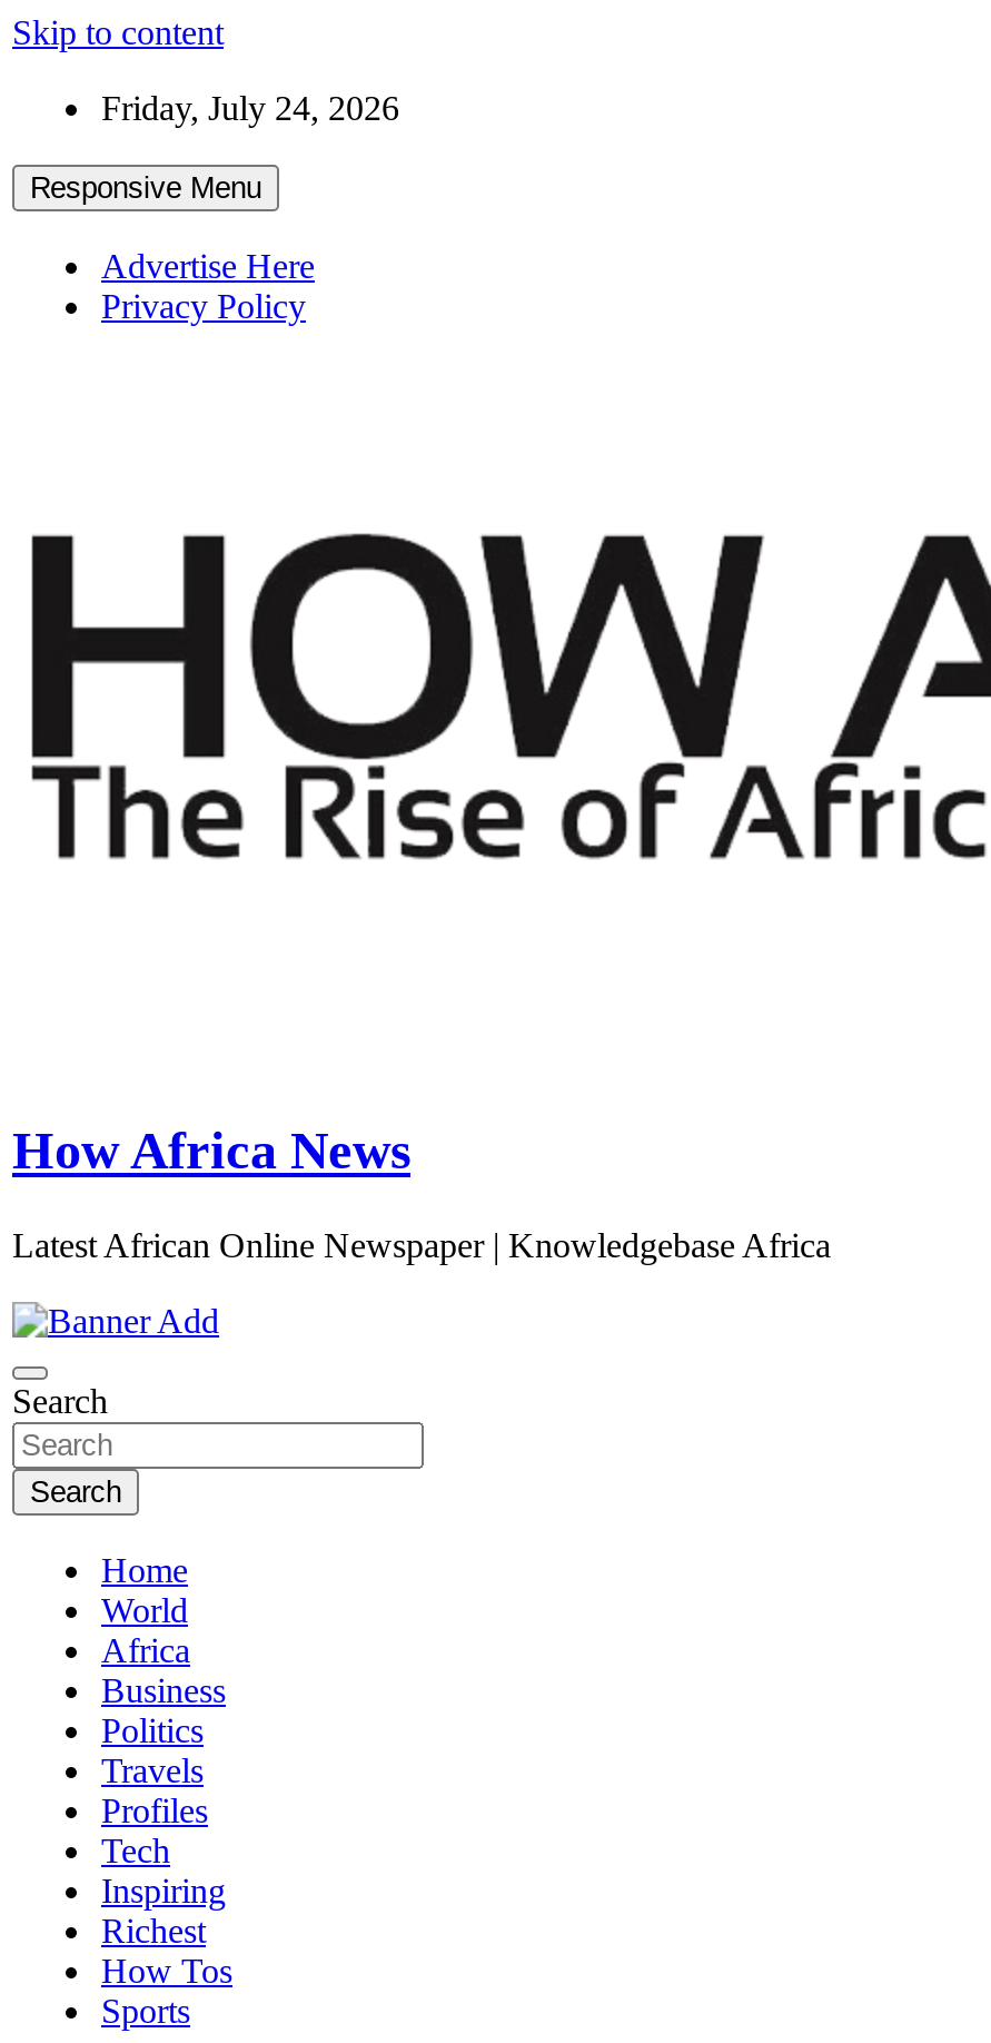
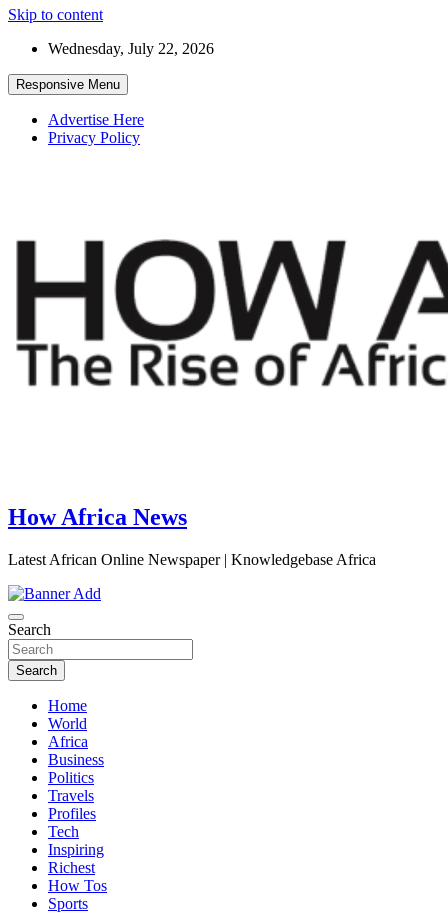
- Friday, July 24, 2026
+ Wednesday, July 22, 2026
